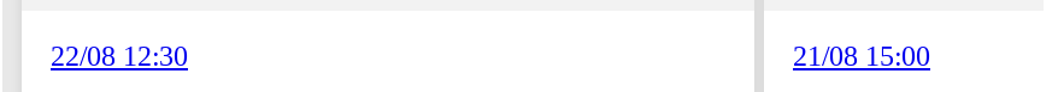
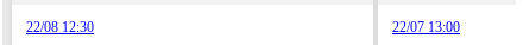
- 21/08 15:00
+ 22/07 13:00
